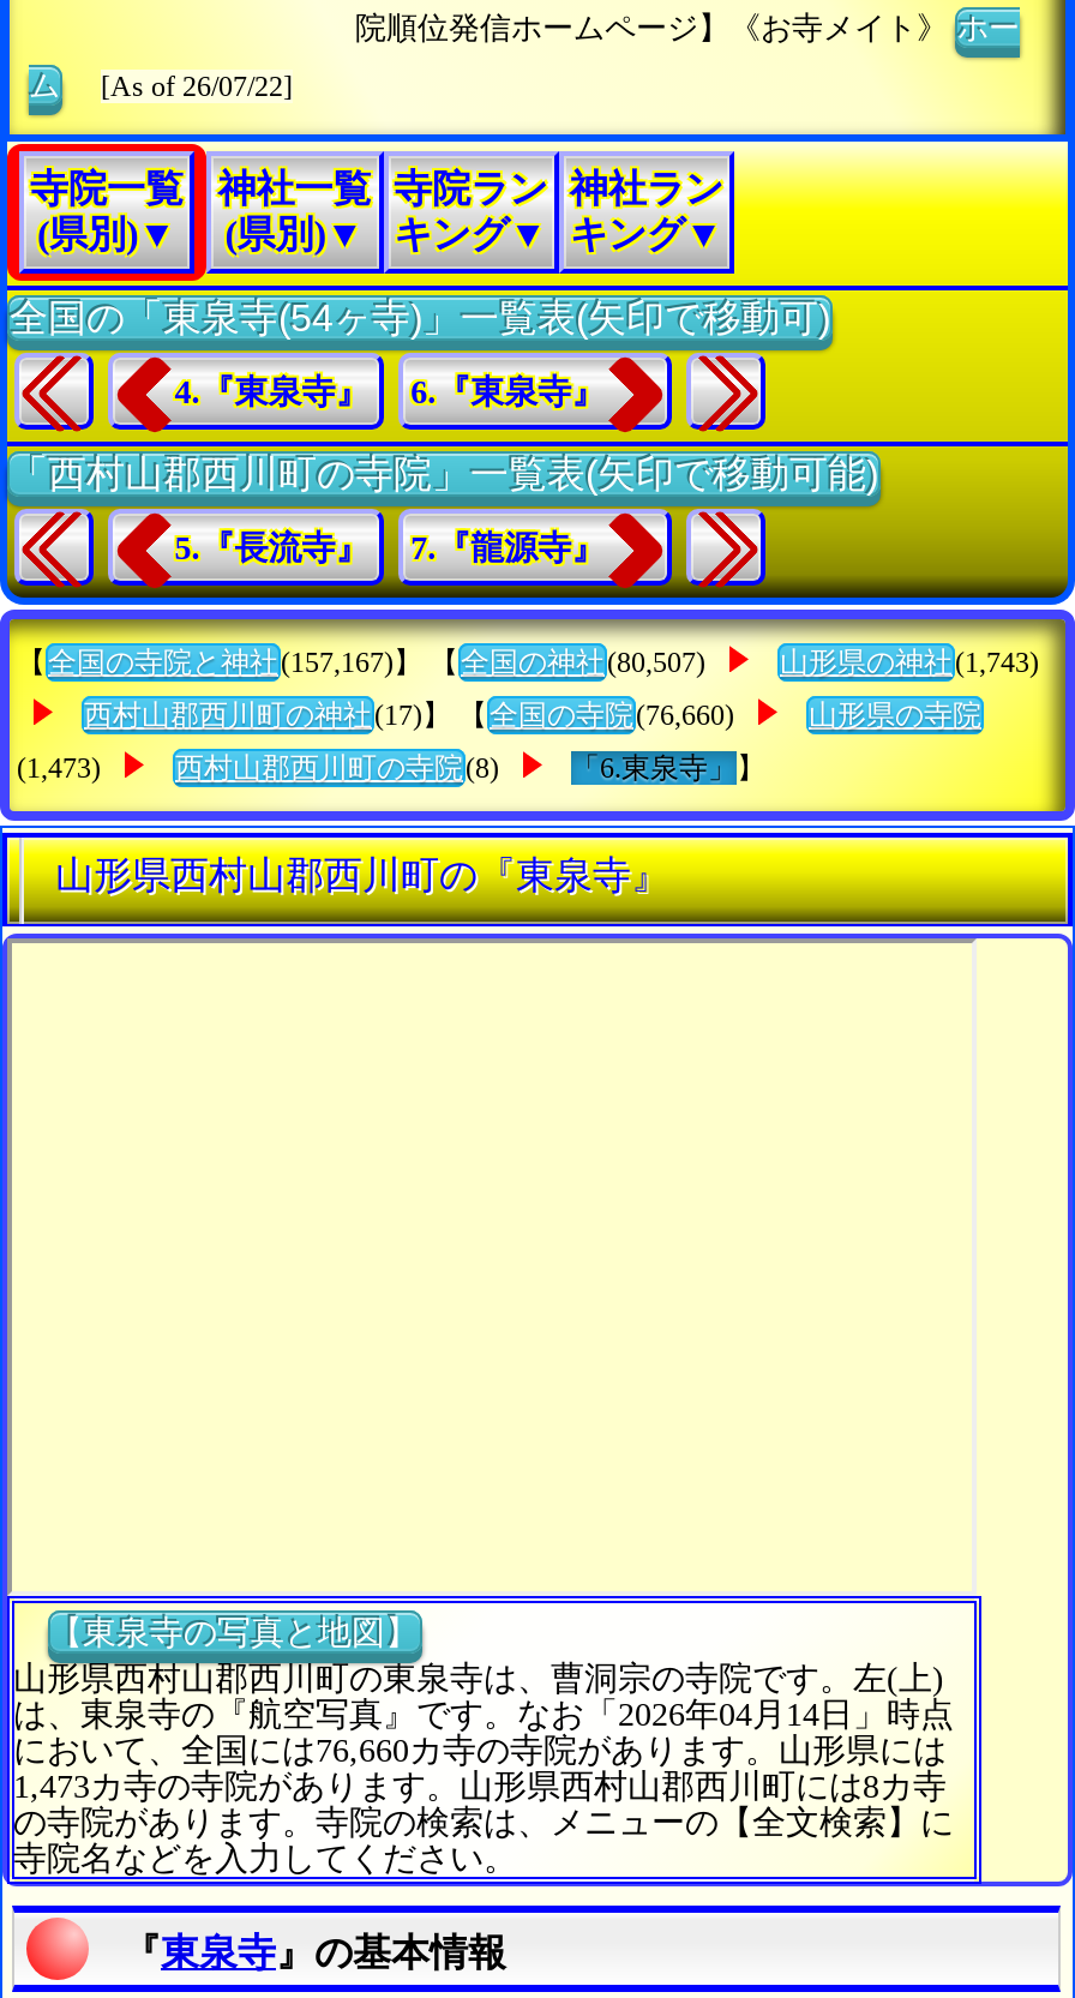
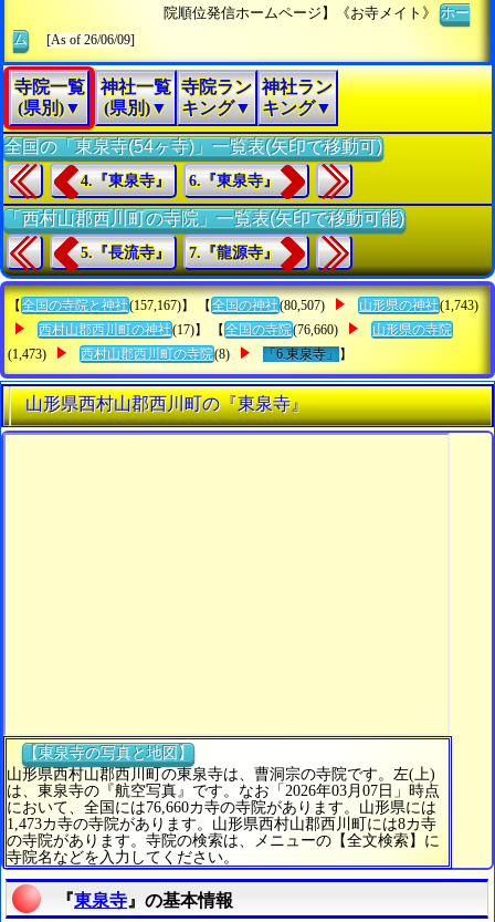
- [As of 26/07/22]
+ [As of 26/06/09]

- は、東泉寺の『航空写真』です。なお「2026年04月14日」時点
+ は、東泉寺の『航空写真』です。なお「2026年03月07日」時点
